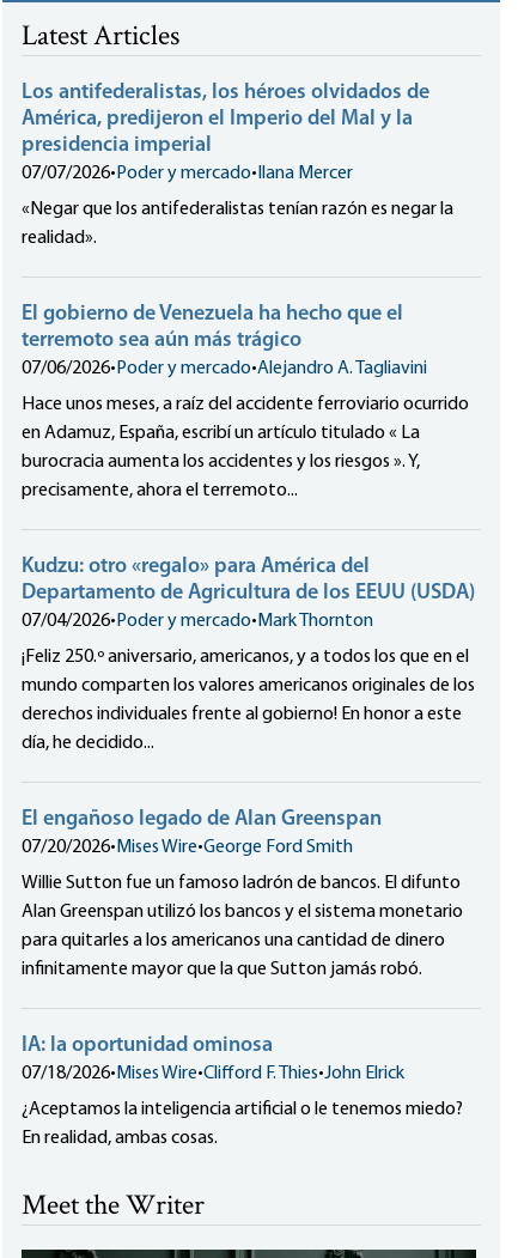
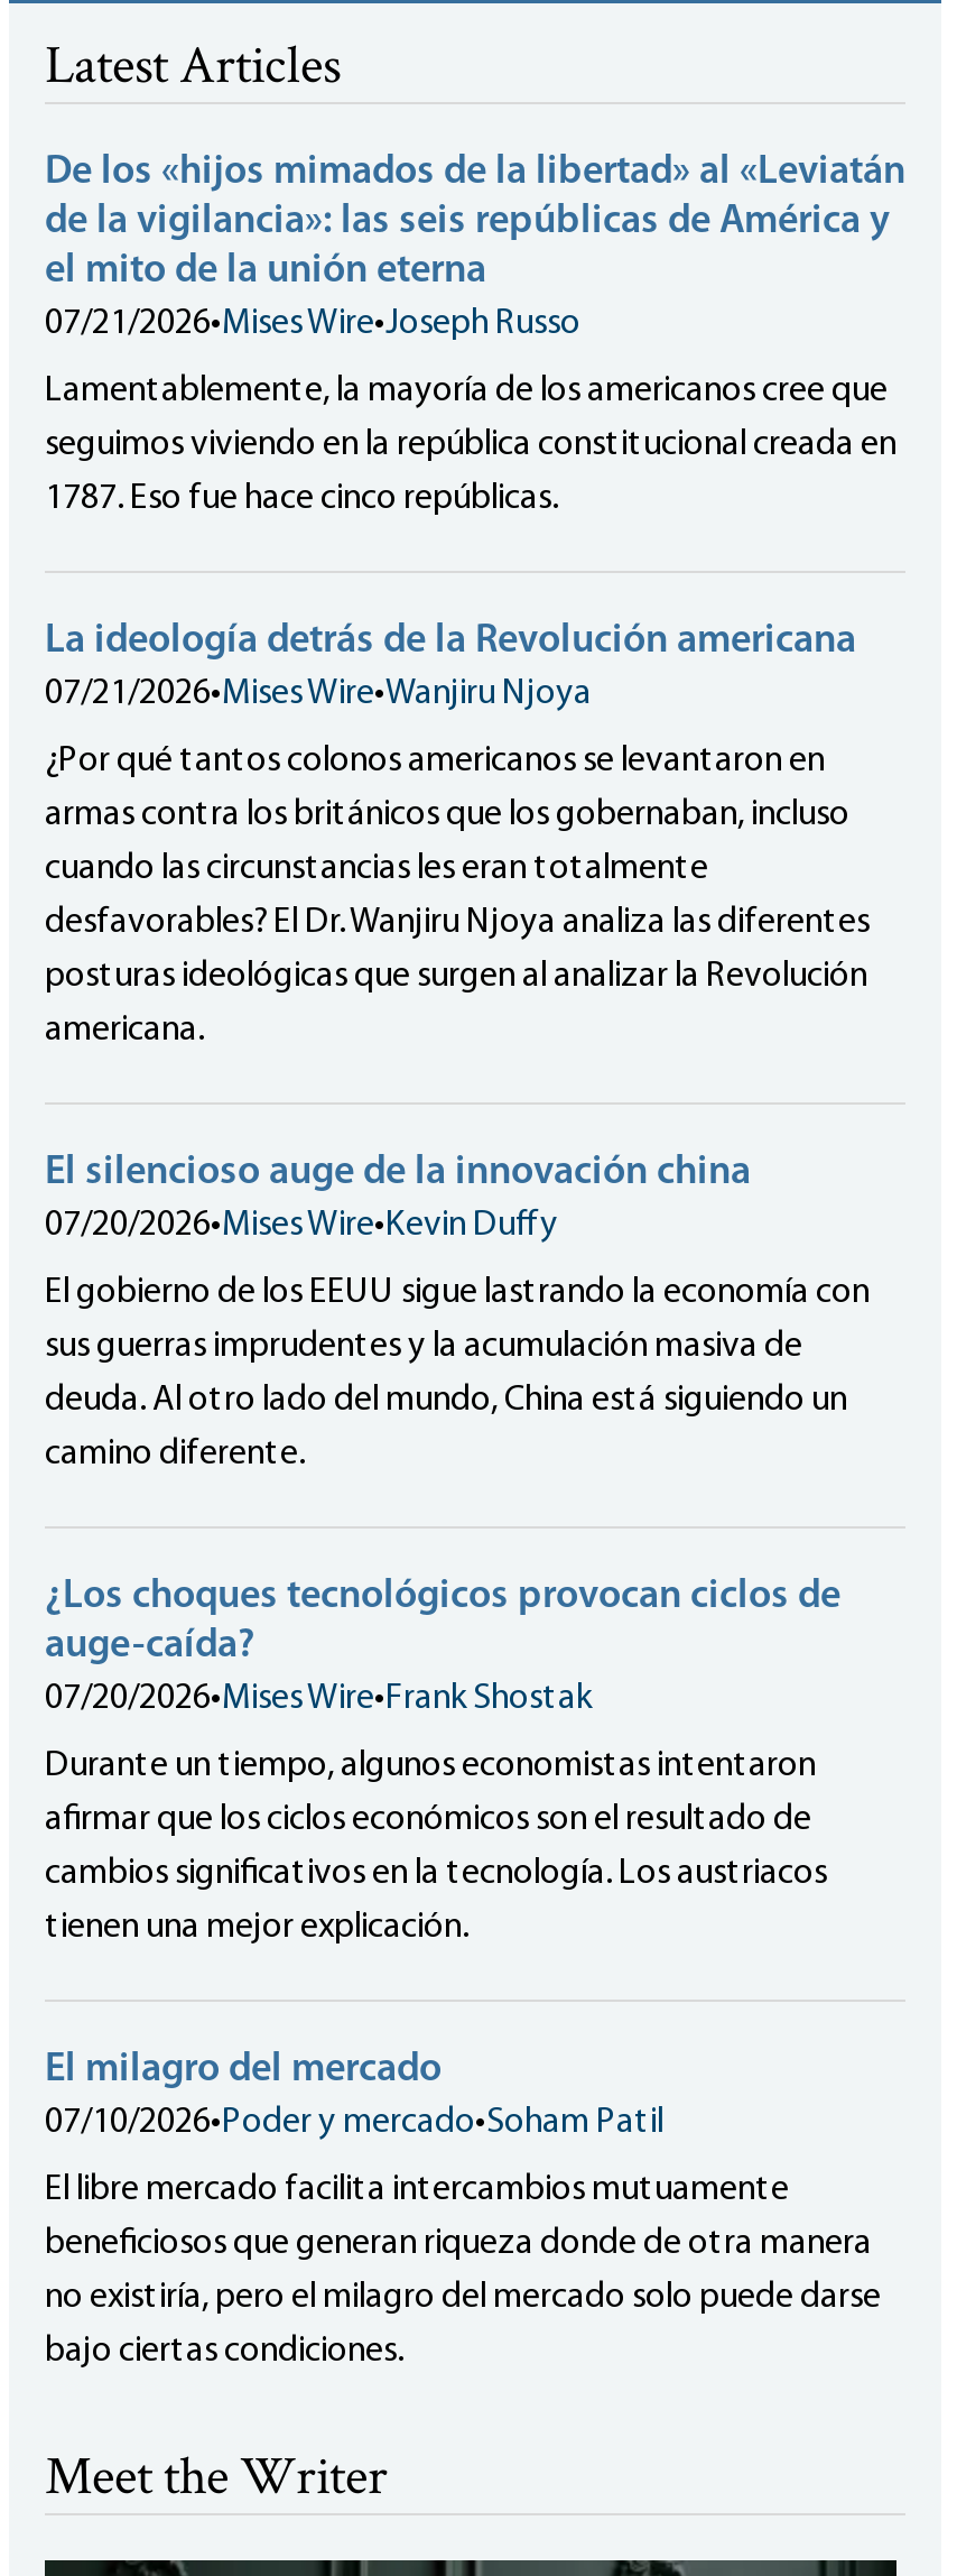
- Los antifederalistas, los héroes olvidados de
- América, predijeron el Imperio del Mal y la
- presidencia imperial
- 07/07/2026• Poder y mercado• Ilana Mercer
- «Negar que los antifederalistas tenían razón es negar la
- realidad».
- El gobierno de Venezuela ha hecho que el
- terremoto sea aún más trágico
- 07/06/2026• Poder y mercado•Alejandro A. Tagliavini
- Hace unos meses, a raíz del accidente ferroviario ocurrido
- en Adamuz, España, escribí un artículo titulado « La
- burocracia aumenta los accidentes y los riesgos ». Y,
- precisamente, ahora el terremoto...
- Kudzu: otro «regalo» para América del
- Departamento de Agricultura de los EEUU (USDA)
- 07/04/2026• Poder y mercado• Mark Thornton
- ¡Feliz 250.º aniversario, americanos, y a todos los que en el
- mundo comparten los valores americanos originales de los
- derechos individuales frente al gobierno! En honor a este
- día, he decidido...
- El engañoso legado de Alan Greenspan
- 07/20/2026• Mises Wire•George Ford Smith
- Willie Sutton fue un famoso ladrón de bancos. El difunto
- Alan Greenspan utilizó los bancos y el sistema monetario
- para quitarles a los americanos una cantidad de dinero
- infinitamente mayor que la que Sutton jamás robó.
- IA: la oportunidad ominosa
- 07/18/2026• Mises Wire•Clifford F. Thies•John Elrick
- ¿Aceptamos la inteligencia artificial o le tenemos miedo?
- En realidad, ambas cosas.
+ De los «hijos mimados de la libertad» al «Leviatán
+ de la vigilancia»: las seis repúblicas de América y
+ el mito de la unión eterna
+ 07/21/2026•Mises Wire•Joseph Russo
+ Lamentablemente, la mayoría de los americanos cree que
+ seguimos viviendo en la república constitucional creada en
+ 1787. Eso fue hace cinco repúblicas.
+ La ideología detrás de la Revolución americana
+ 07/21/2026•Mises Wire•Wanjiru Njoya
+ ¿Por qué tantos colonos americanos se levantaron en
+ armas contra los británicos que los gobernaban, incluso
+ cuando las circunstancias les eran totalmente
+ desfavorables? El Dr. Wanjiru Njoya analiza las diferentes
+ posturas ideológicas que surgen al analizar la Revolución
+ americana.
+ El silencioso auge de la innovación china
+ 07/20/2026•Mises Wire•Kevin Duffy
+ El gobierno de los EEUU sigue lastrando la economía con
+ sus guerras imprudentes y la acumulación masiva de
+ deuda. Al otro lado del mundo, China está siguiendo un
+ camino diferente.
+ ¿Los choques tecnológicos provocan ciclos de
+ auge-caída?
+ 07/20/2026•Mises Wire•Frank Shostak
+ Durante un tiempo, algunos economistas intentaron
+ afirmar que los ciclos económicos son el resultado de
+ cambios significativos en la tecnología. Los austriacos
+ tienen una mejor explicación.
+ El milagro del mercado
+ 07/10/2026•Poder y mercado•Soham Patil
+ El libre mercado facilita intercambios mutuamente
+ beneficiosos que generan riqueza donde de otra manera
+ no existiría, pero el milagro del mercado solo puede darse
+ bajo ciertas condiciones.
